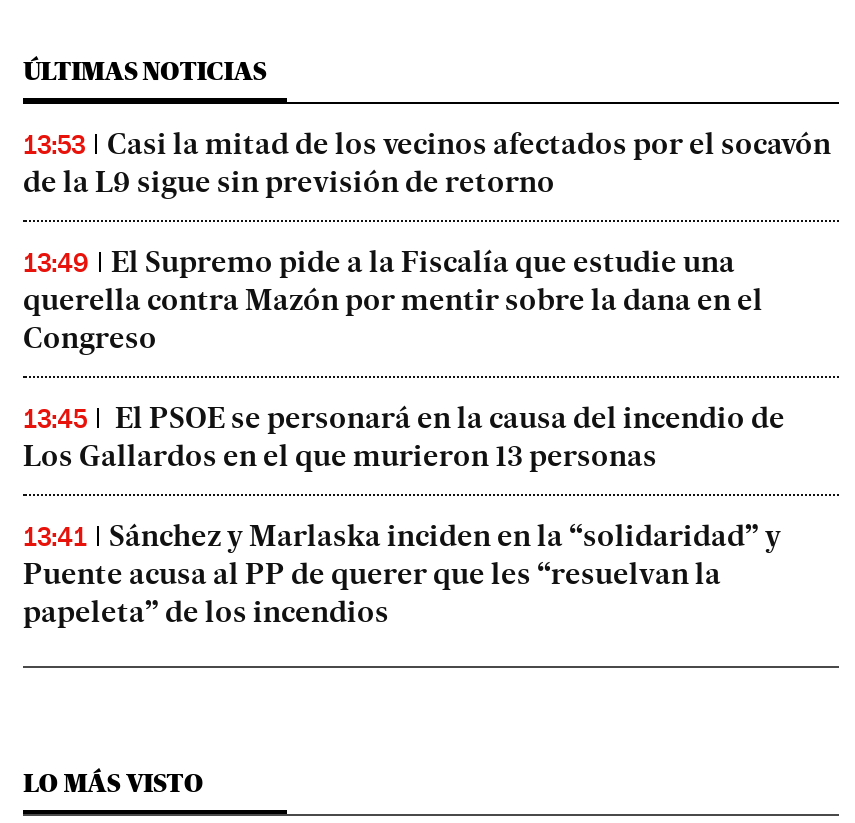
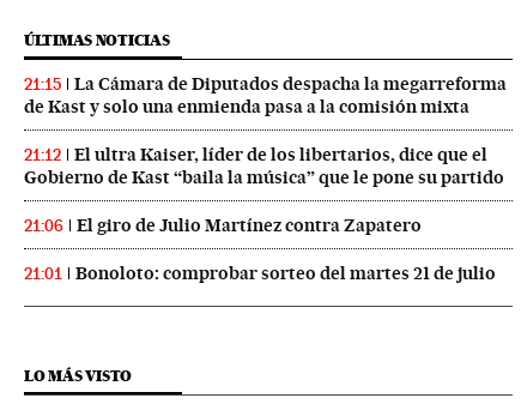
- 13:53
- Casi la mitad de los vecinos afectados por el socavón
- de la L9 sigue sin previsión de retorno
+ 21:15
+ La Cámara de Diputados despacha la megarreforma
+ de Kast y solo una enmienda pasa a la comisión mixta

- 13:49
- El Supremo pide a la Fiscalía que estudie una
- querella contra Mazón por mentir sobre la dana en el
- Congreso
+ 21:12
+ El ultra Kaiser, líder de los libertarios, dice que el
+ Gobierno de Kast “baila la música” que le pone su partido

- 13:45
- El PSOE se personará en la causa del incendio de
- Los Gallardos en el que murieron 13 personas
+ 21:06
+ El giro de Julio Martínez contra Zapatero

- 13:41
- Sánchez y Marlaska inciden en la “solidaridad” y
- Puente acusa al PP de querer que les “resuelvan la
- papeleta” de los incendios
+ 21:01
+ Bonoloto: comprobar sorteo del martes 21 de julio
